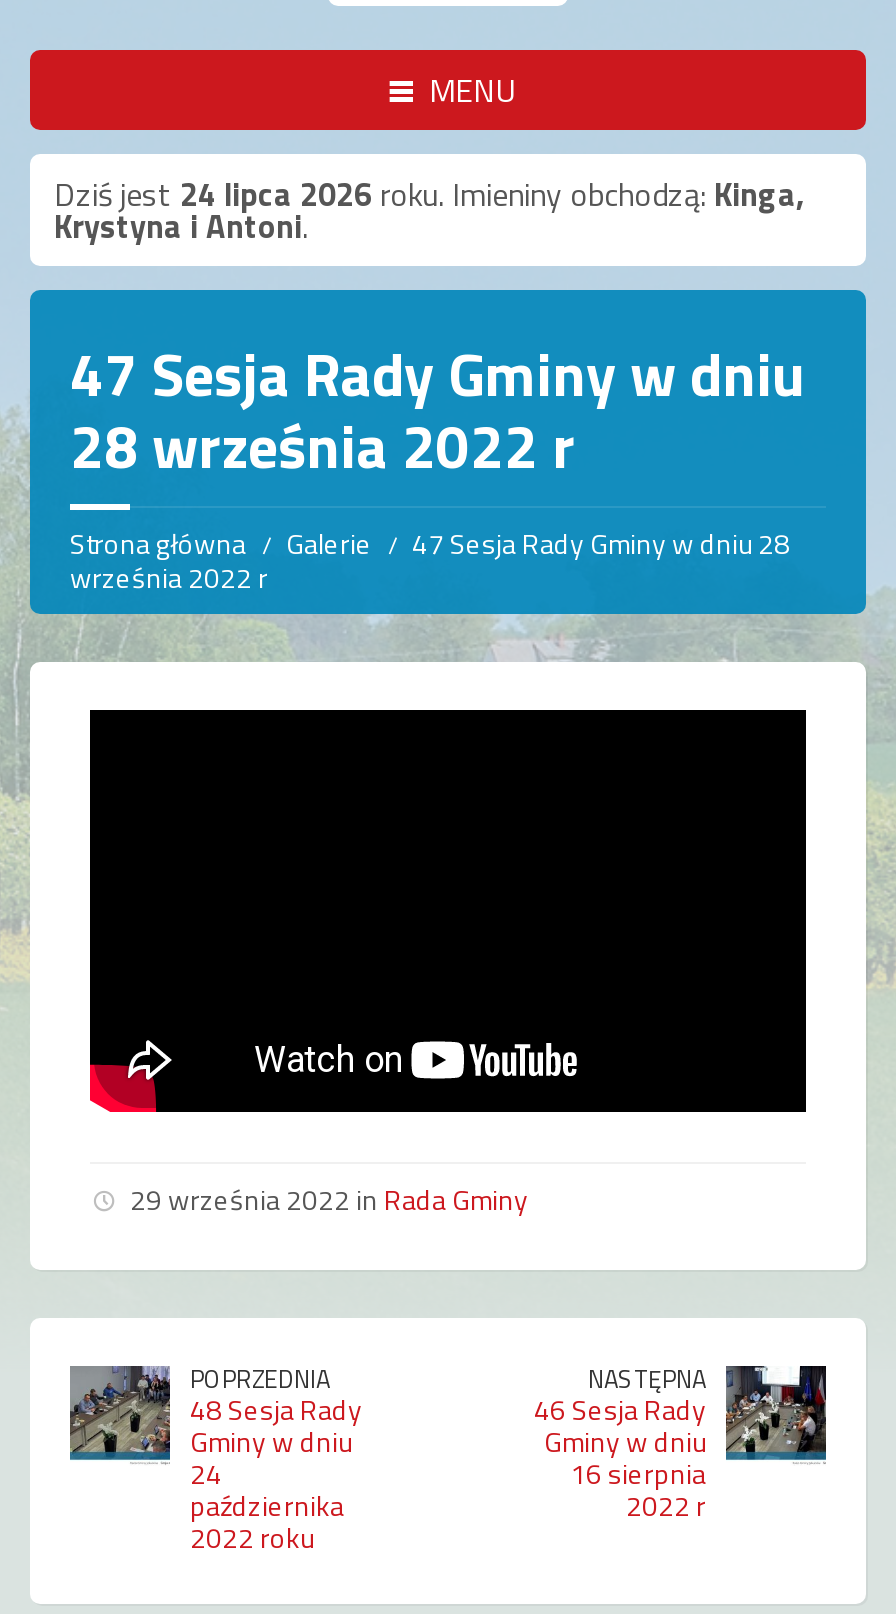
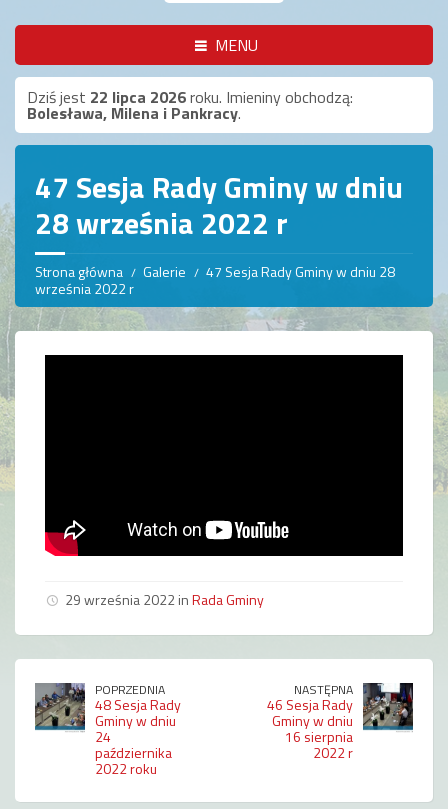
- Dziś jest 24 lipca 2026 roku. Imieniny obchodzą: Kinga,
- Krystyna i Antoni.
+ Dziś jest 22 lipca 2026 roku. Imieniny obchodzą:
+ Bolesława, Milena i Pankracy.
